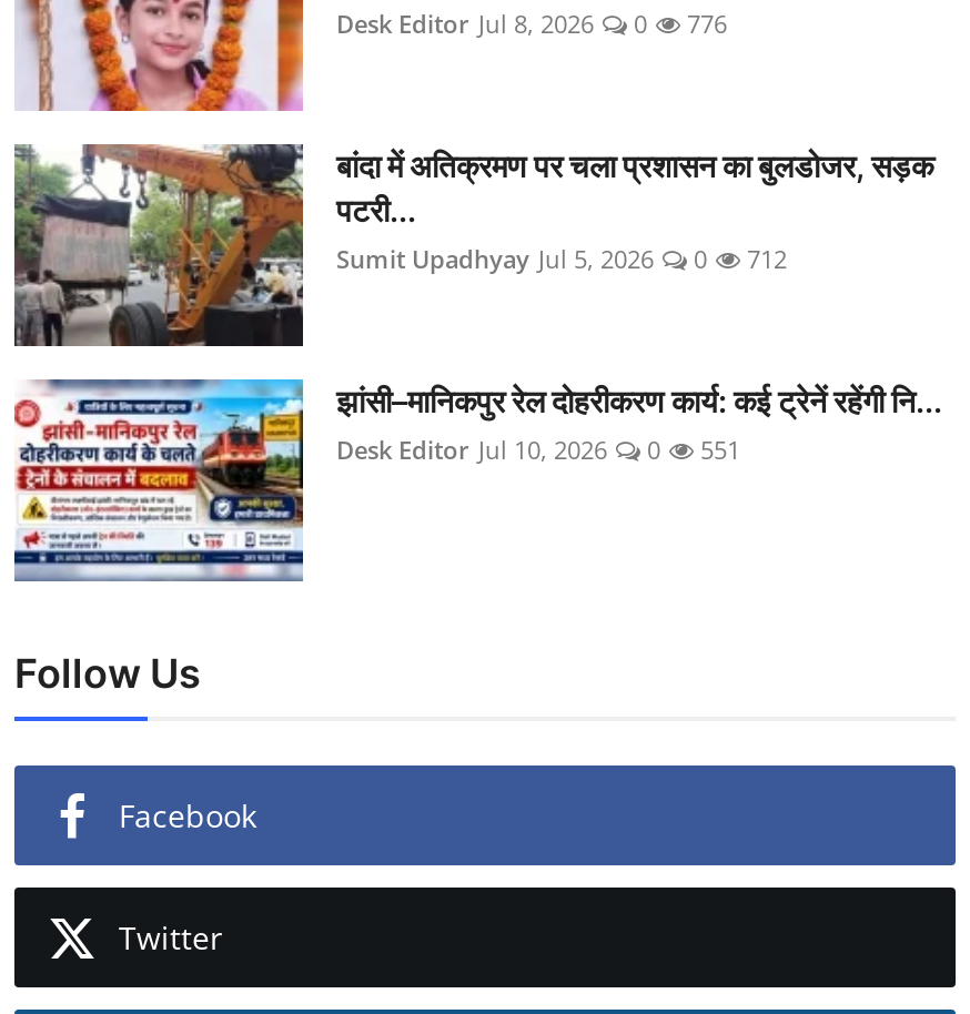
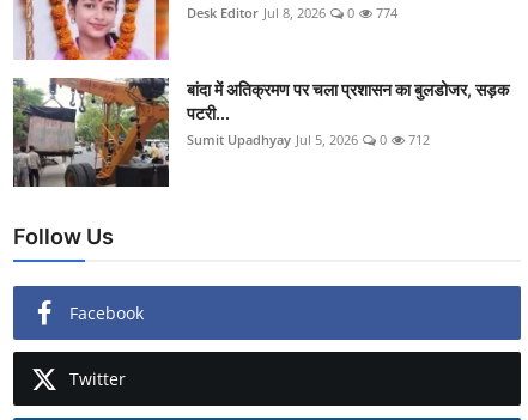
- Desk Editor Jul 8, 2026 0 776
+ Desk Editor Jul 8, 2026 0 774

- [image]
- झांसी–मानिकपुर रेल दोहरीकरण कार्य: कई ट्रेनें रहेंगी नि...
- Desk Editor Jul 10, 2026
- 0
- 551
